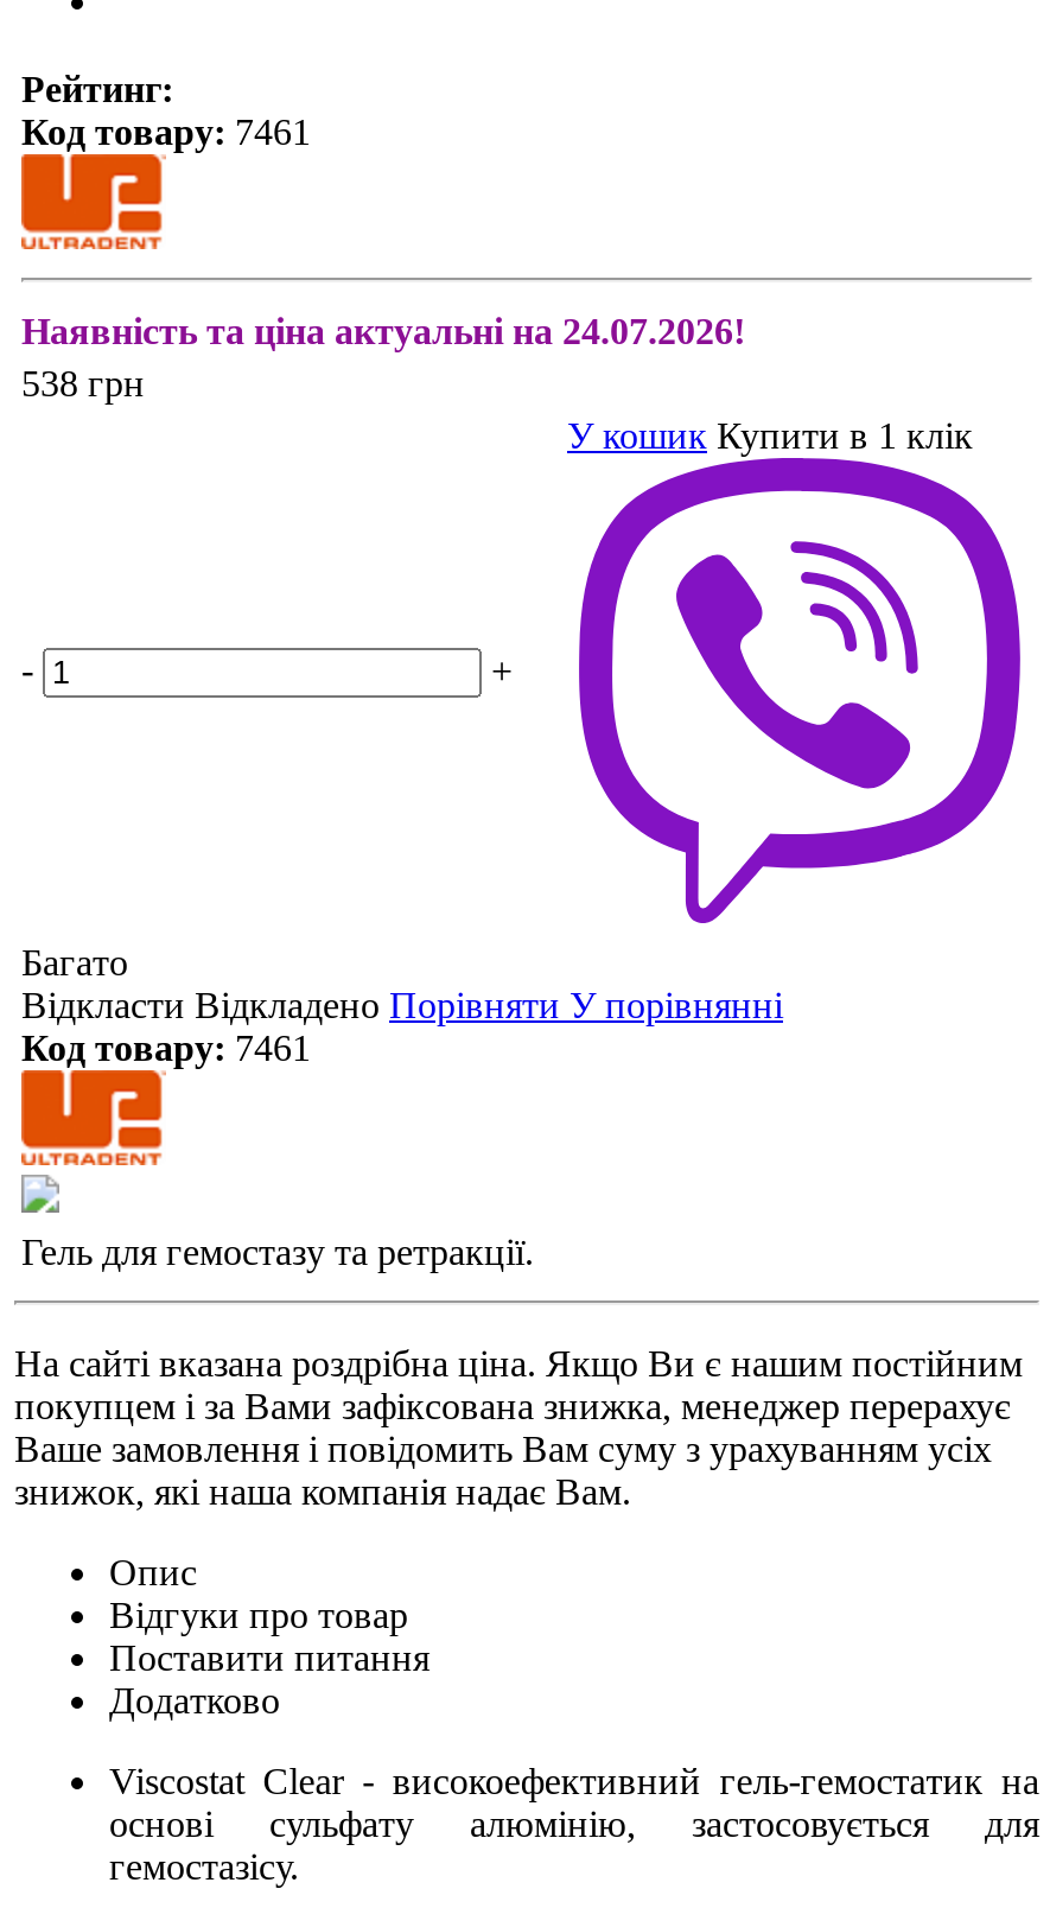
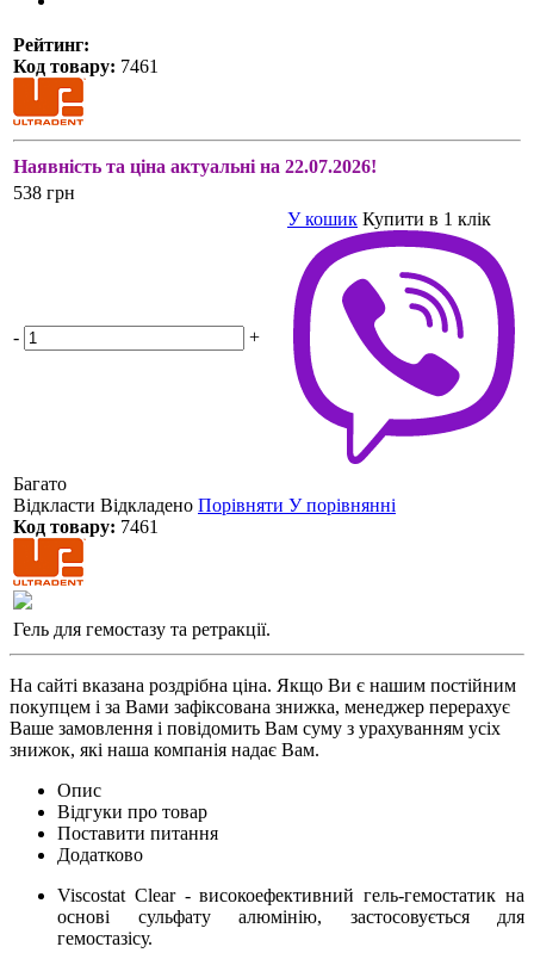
- Наявність та ціна актуальні на 24.07.2026!
+ Наявність та ціна актуальні на 22.07.2026!
